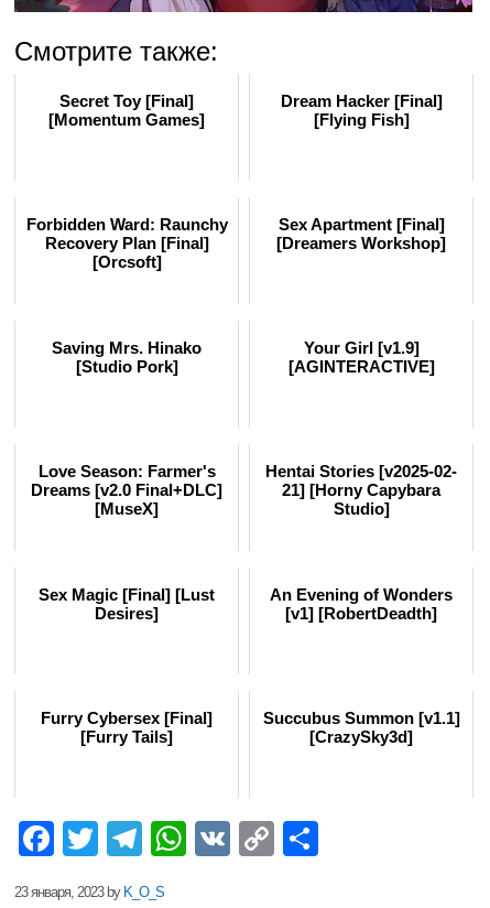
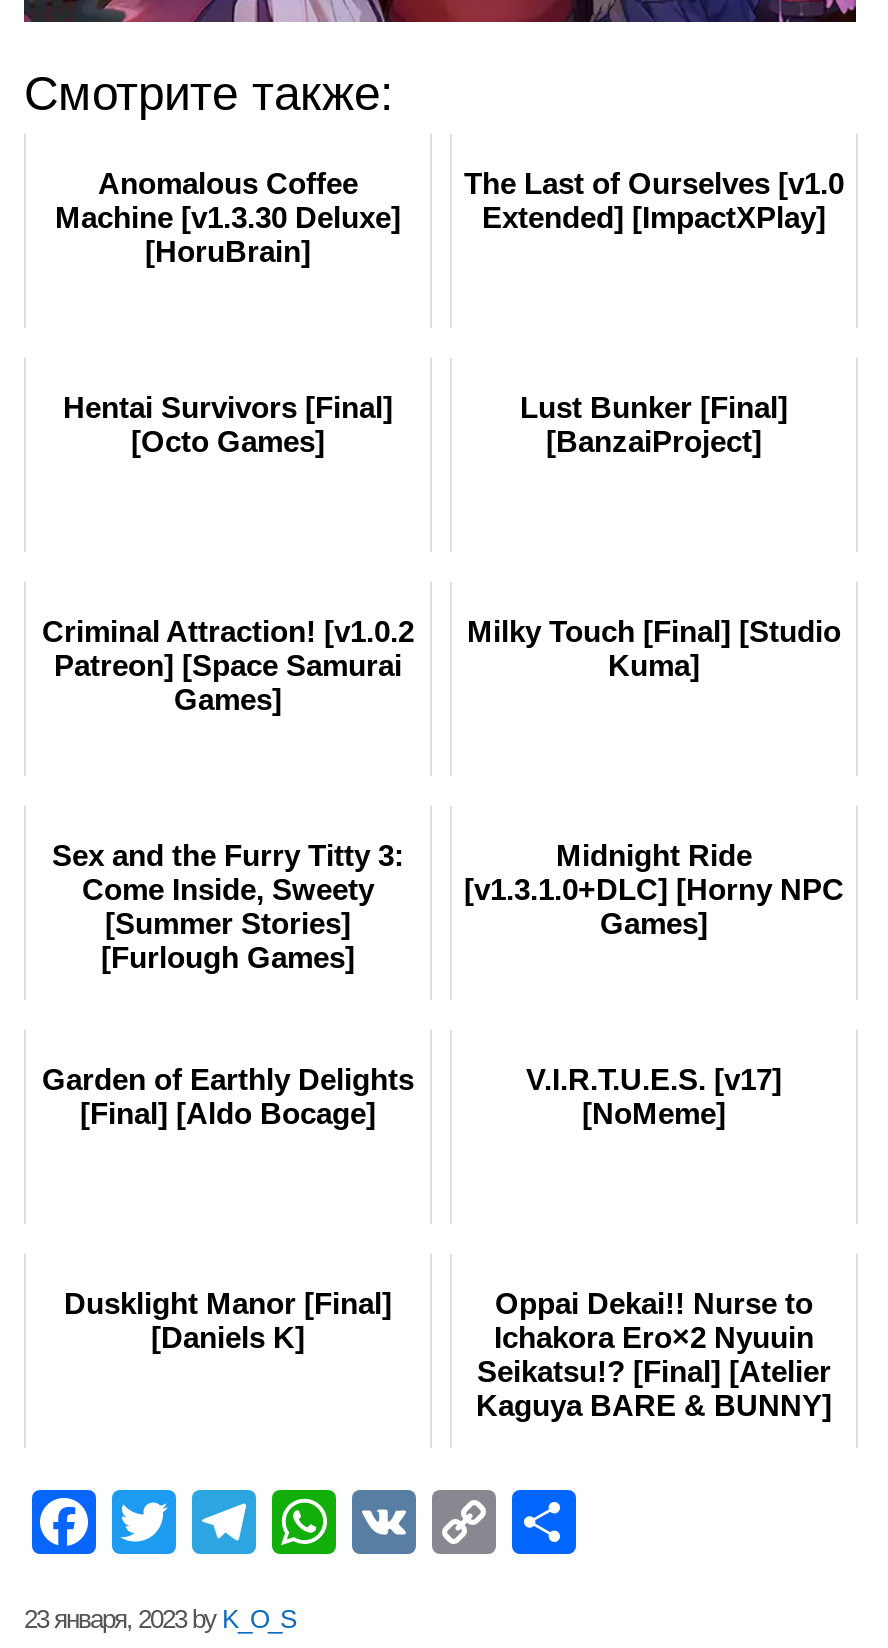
- Secret Toy [Final]
- [Momentum Games]
+ Anomalous Coffee
+ Machine [v1.3.30 Deluxe]
+ [HoruBrain]

- Dream Hacker [Final]
- [Flying Fish]
+ The Last of Ourselves [v1.0
+ Extended] [ImpactXPlay]

- Forbidden Ward: Raunchy
- Recovery Plan [Final]
- [Orcsoft]
+ Hentai Survivors [Final]
+ [Octo Games]

- Sex Apartment [Final]
- [Dreamers Workshop]
+ Lust Bunker [Final]
+ [BanzaiProject]

- Saving Mrs. Hinako
- [Studio Pork]
+ Criminal Attraction! [v1.0.2
+ Patreon] [Space Samurai
+ Games]

- Your Girl [v1.9]
- [AGINTERACTIVE]
+ Milky Touch [Final] [Studio
+ Kuma]

- Love Season: Farmer's
- Dreams [v2.0 Final+DLC]
- [MuseX]
+ Sex and the Furry Titty 3:
+ Come Inside, Sweety
+ [Summer Stories]
+ [Furlough Games]

- Hentai Stories [v2025-02-
- 21] [Horny Capybara
- Studio]
+ Midnight Ride
+ [v1.3.1.0+DLC] [Horny NPC
+ Games]

- Sex Magic [Final] [Lust
- Desires]
+ Garden of Earthly Delights
+ [Final] [Aldo Bocage]

- An Evening of Wonders
- [v1] [RobertDeadth]
+ V.I.R.T.U.E.S. [v17]
+ [NoMeme]

- Furry Cybersex [Final]
- [Furry Tails]
+ Dusklight Manor [Final]
+ [Daniels K]

- Succubus Summon [v1.1]
- [CrazySky3d]
+ Oppai Dekai!! Nurse to
+ Ichakora Ero×2 Nyuuin
+ Seikatsu!? [Final] [Atelier
+ Kaguya BARE & BUNNY]
